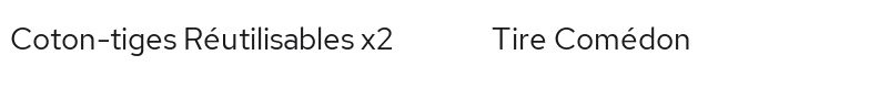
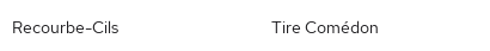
- Coton-tiges Réutilisables x2
+ Recourbe-Cils
